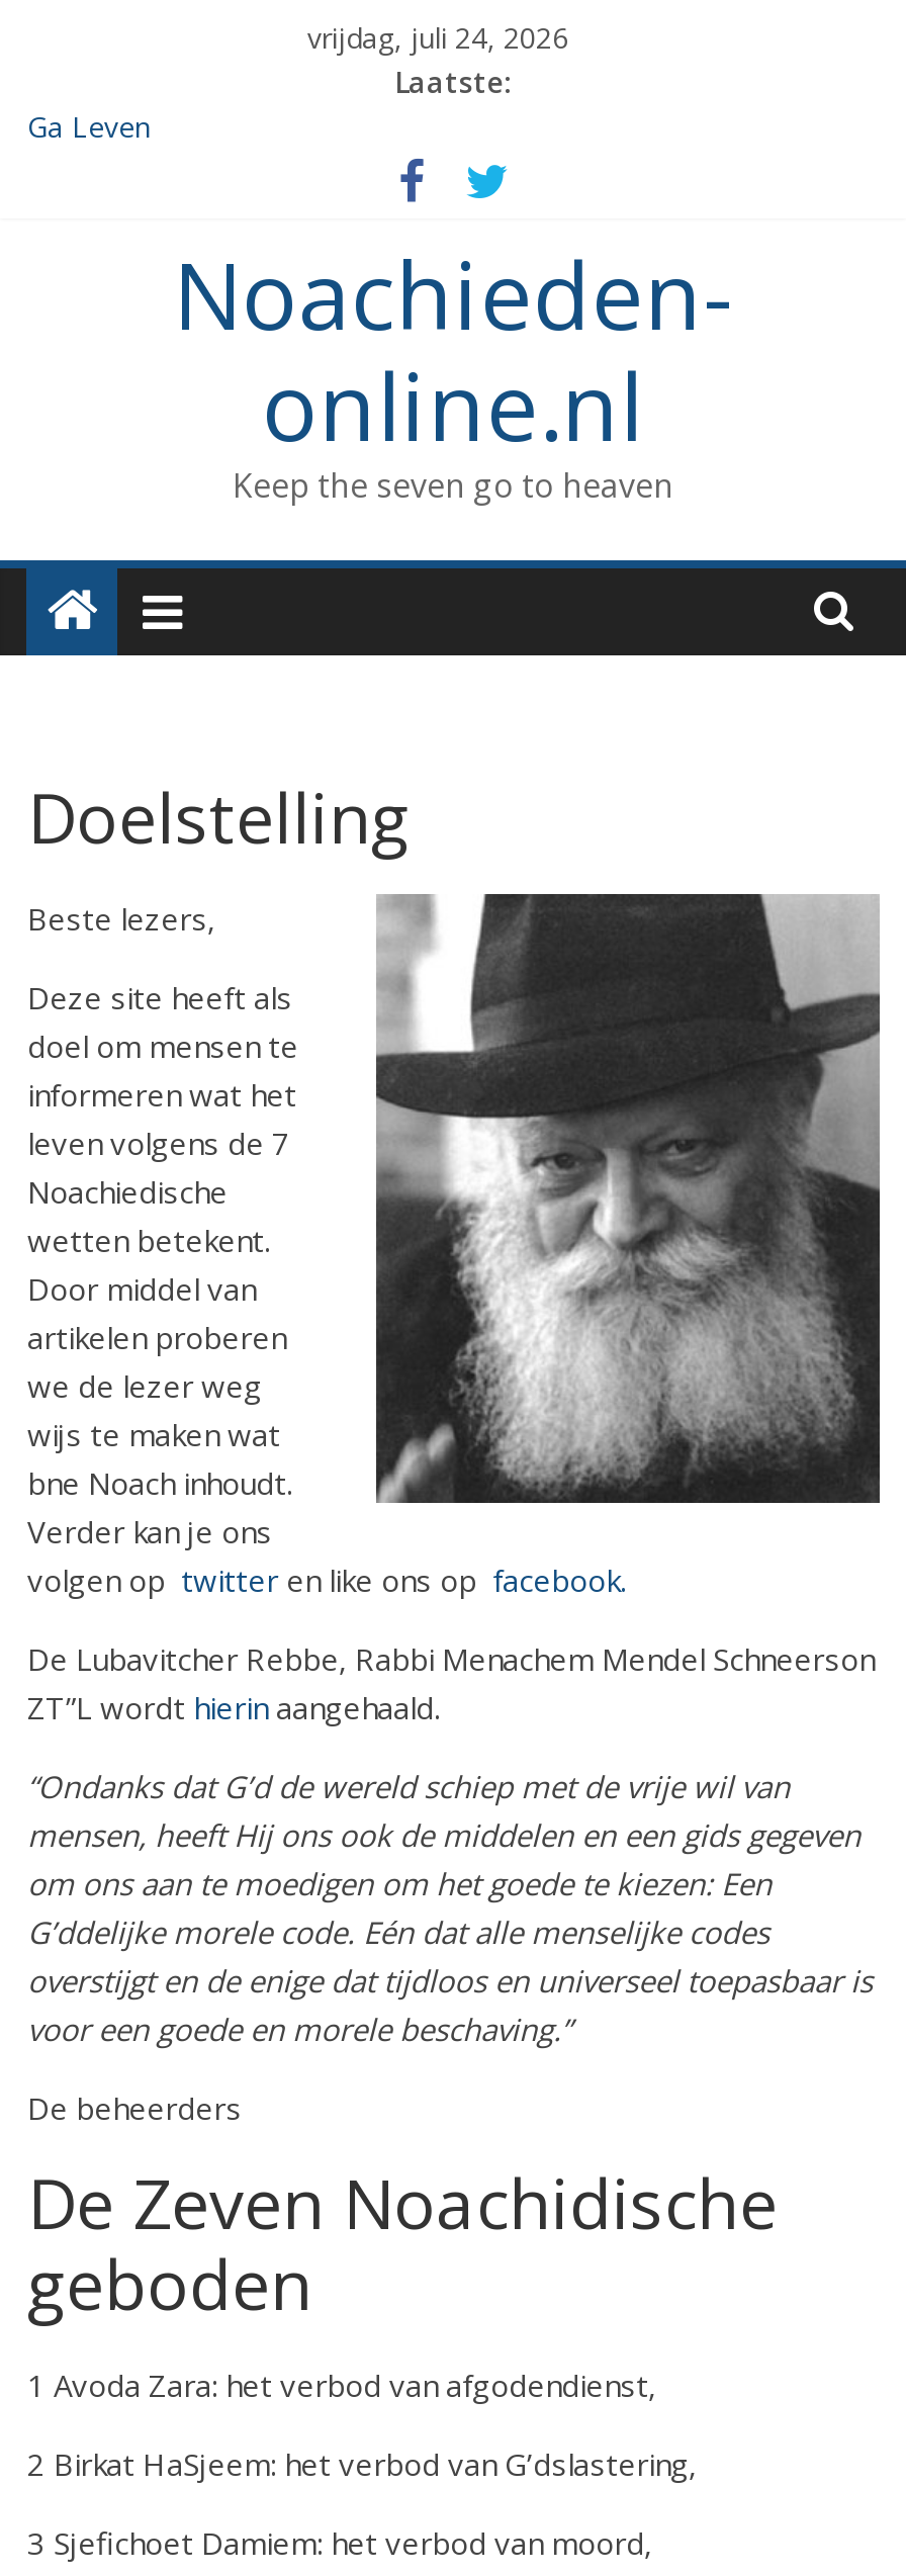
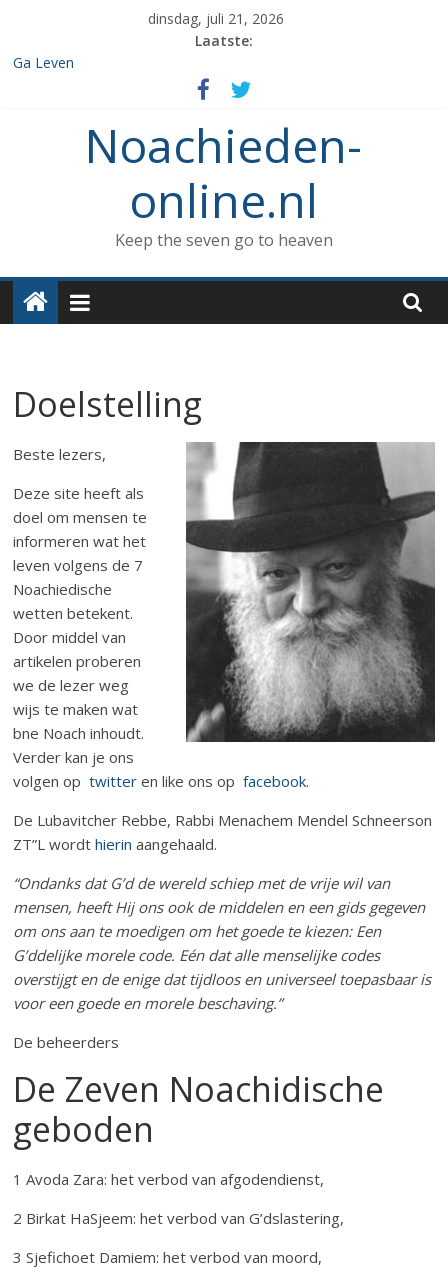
- vrijdag, juli 24, 2026
+ dinsdag, juli 21, 2026
